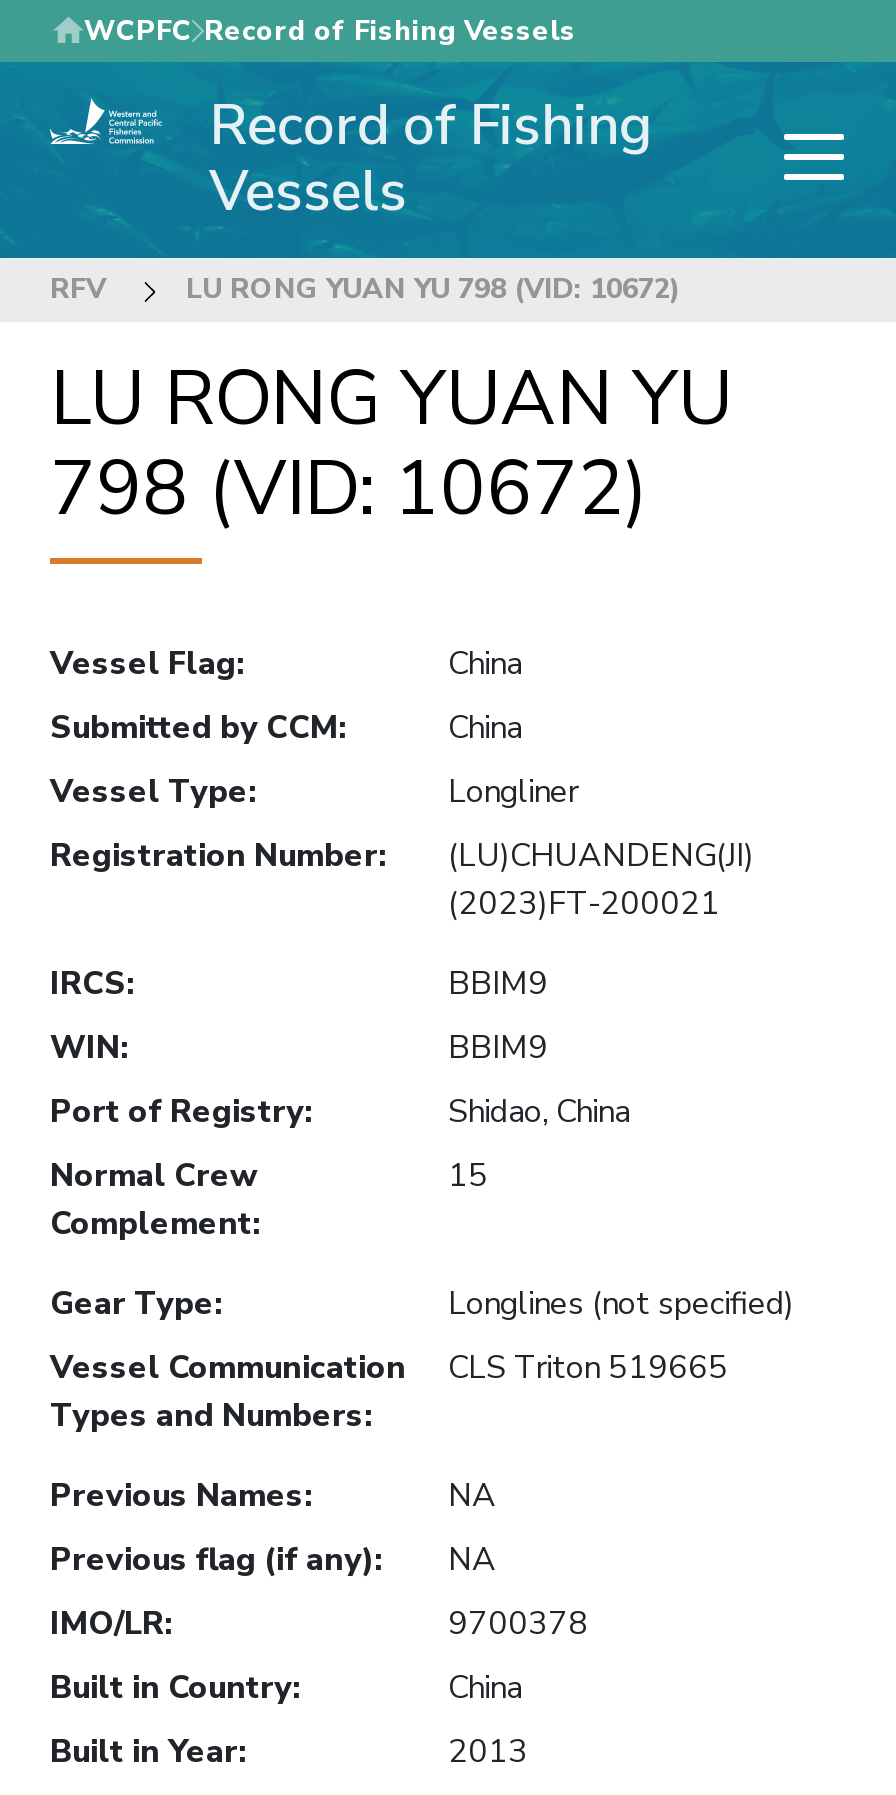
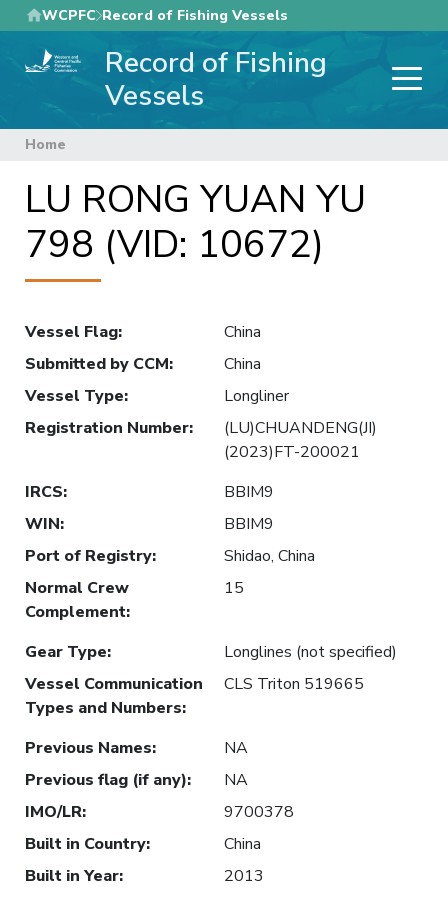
- RFV
- LU RONG YUAN YU 798 (VID: 10672)
+ Home
